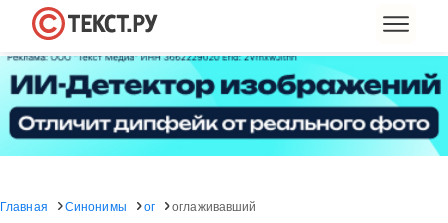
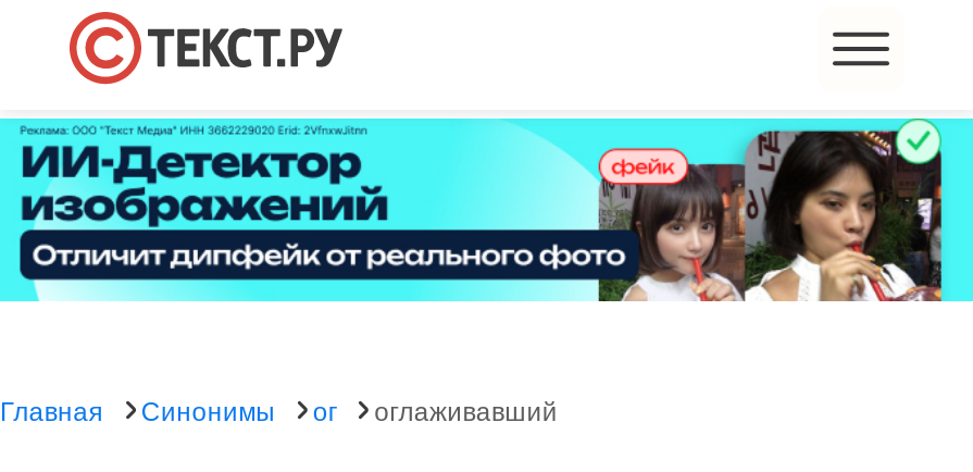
- [image]
+ [image]
